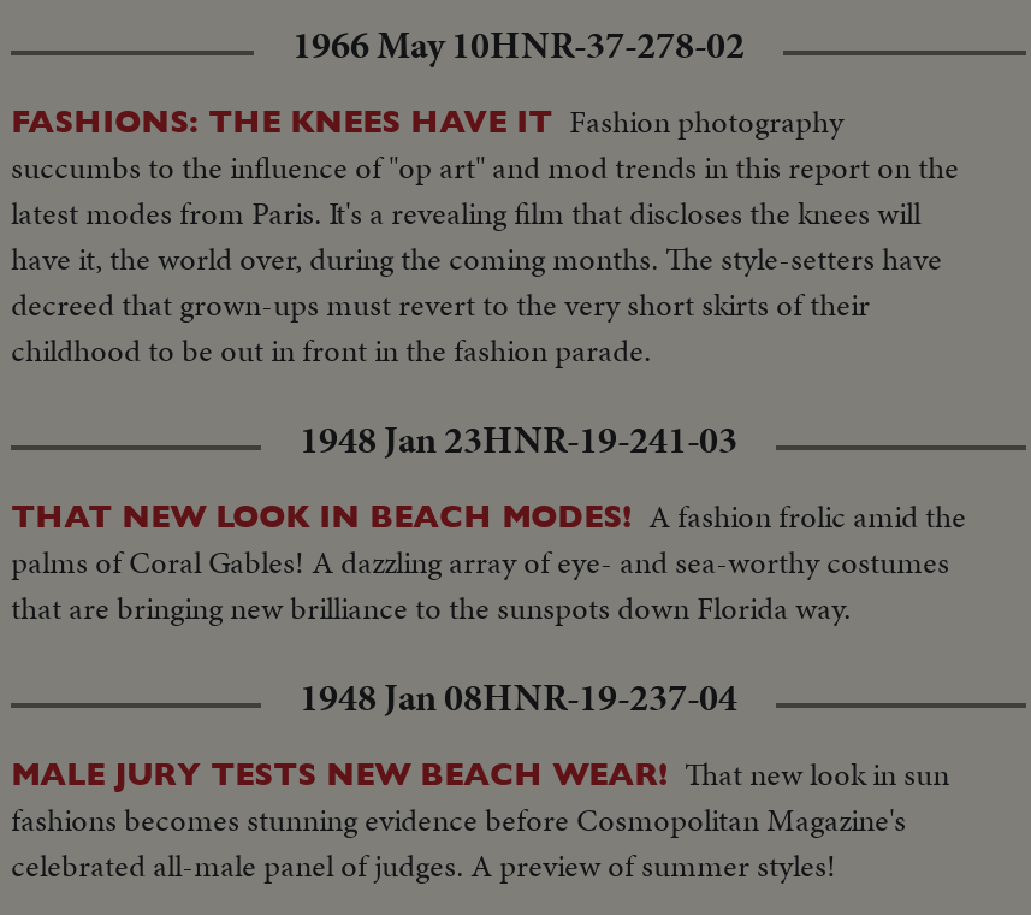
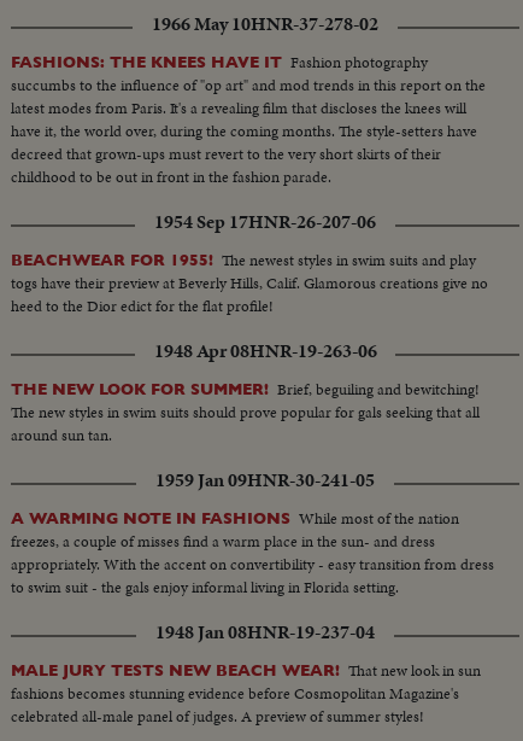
- 1948 Jan 23HNR-19-241-03
- THAT NEW LOOK IN BEACH MODES! A fashion frolic amid the
- palms of Coral Gables! A dazzling array of eye- and sea-worthy costumes
- that are bringing new brilliance to the sunspots down Florida way.
+ 1954 Sep 17HNR-26-207-06
+ BEACHWEAR FOR 1955! The newest styles in swim suits and play
+ togs have their preview at Beverly Hills, Calif. Glamorous creations give no
+ heed to the Dior edict for the flat profile!
+ 1948 Apr 08HNR-19-263-06
+ THE NEW LOOK FOR SUMMER! Brief, beguiling and bewitching!
+ The new styles in swim suits should prove popular for gals seeking that all
+ around sun tan.
+ 1959 Jan 09HNR-30-241-05
+ A WARMING NOTE IN FASHIONS While most of the nation
+ freezes, a couple of misses find a warm place in the sun- and dress
+ appropriately. With the accent on convertibility - easy transition from dress
+ to swim suit - the gals enjoy informal living in Florida setting.
